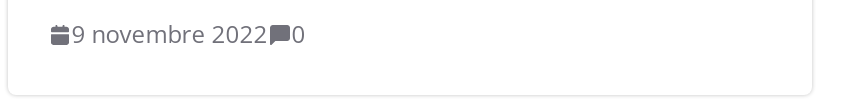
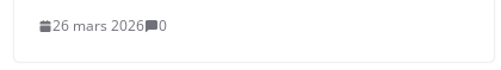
- 9 novembre 2022 0
+ 26 mars 2026 0
